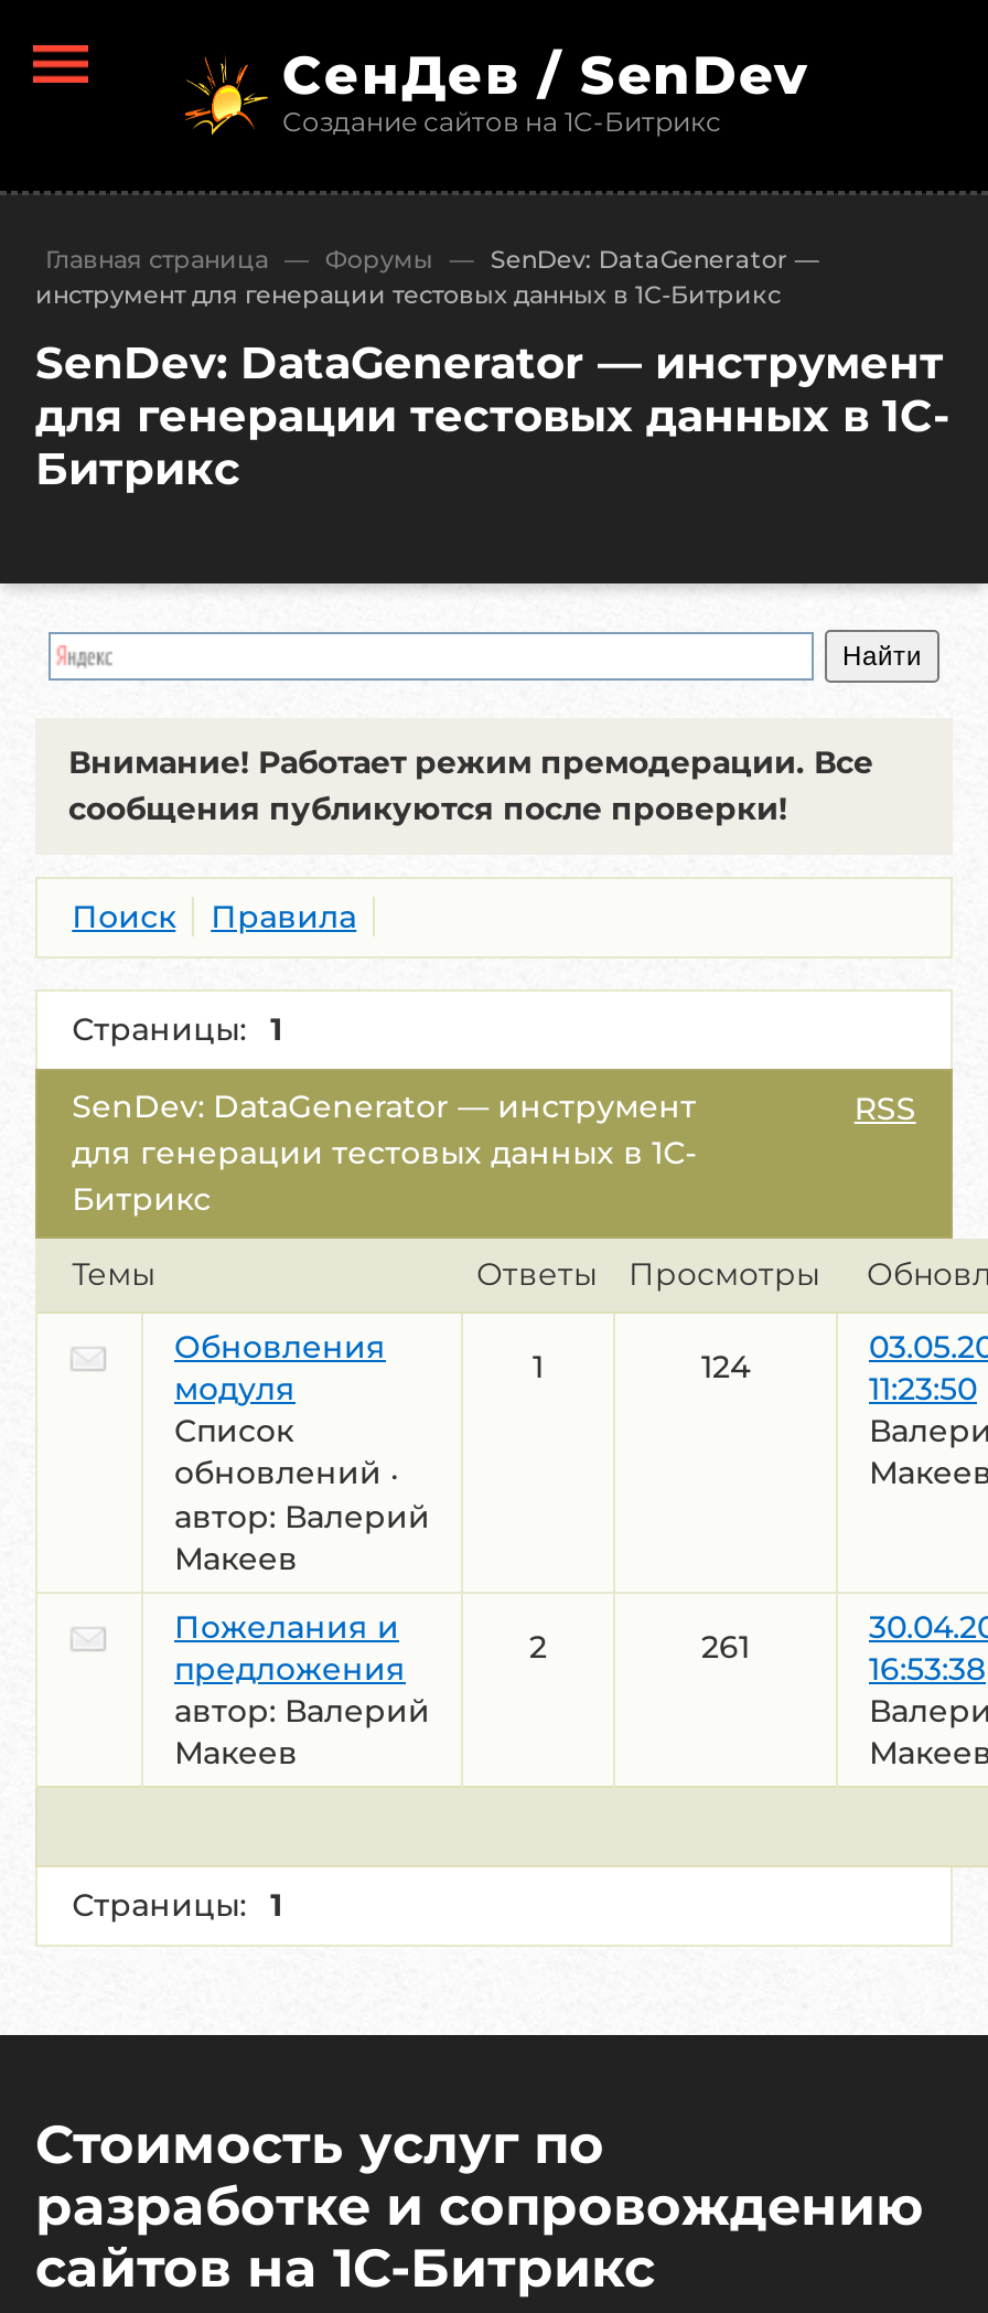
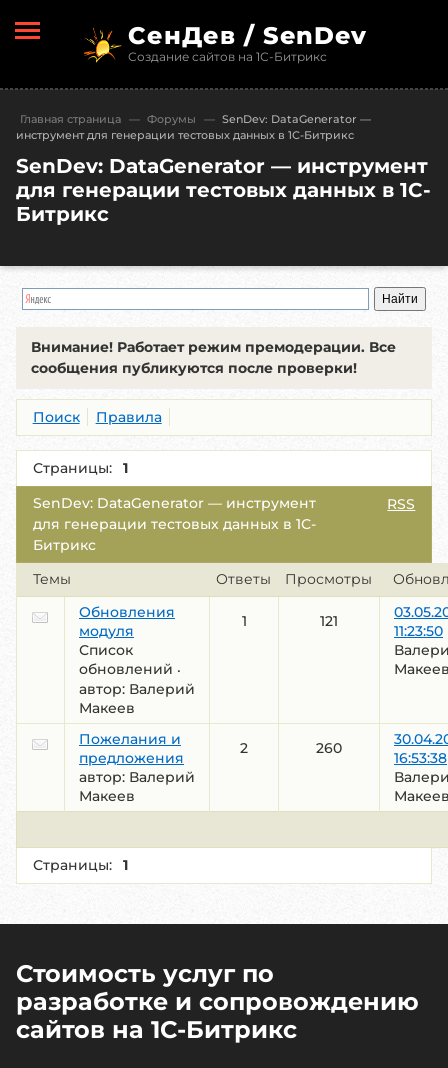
- 124
+ 121

- 261
+ 260
